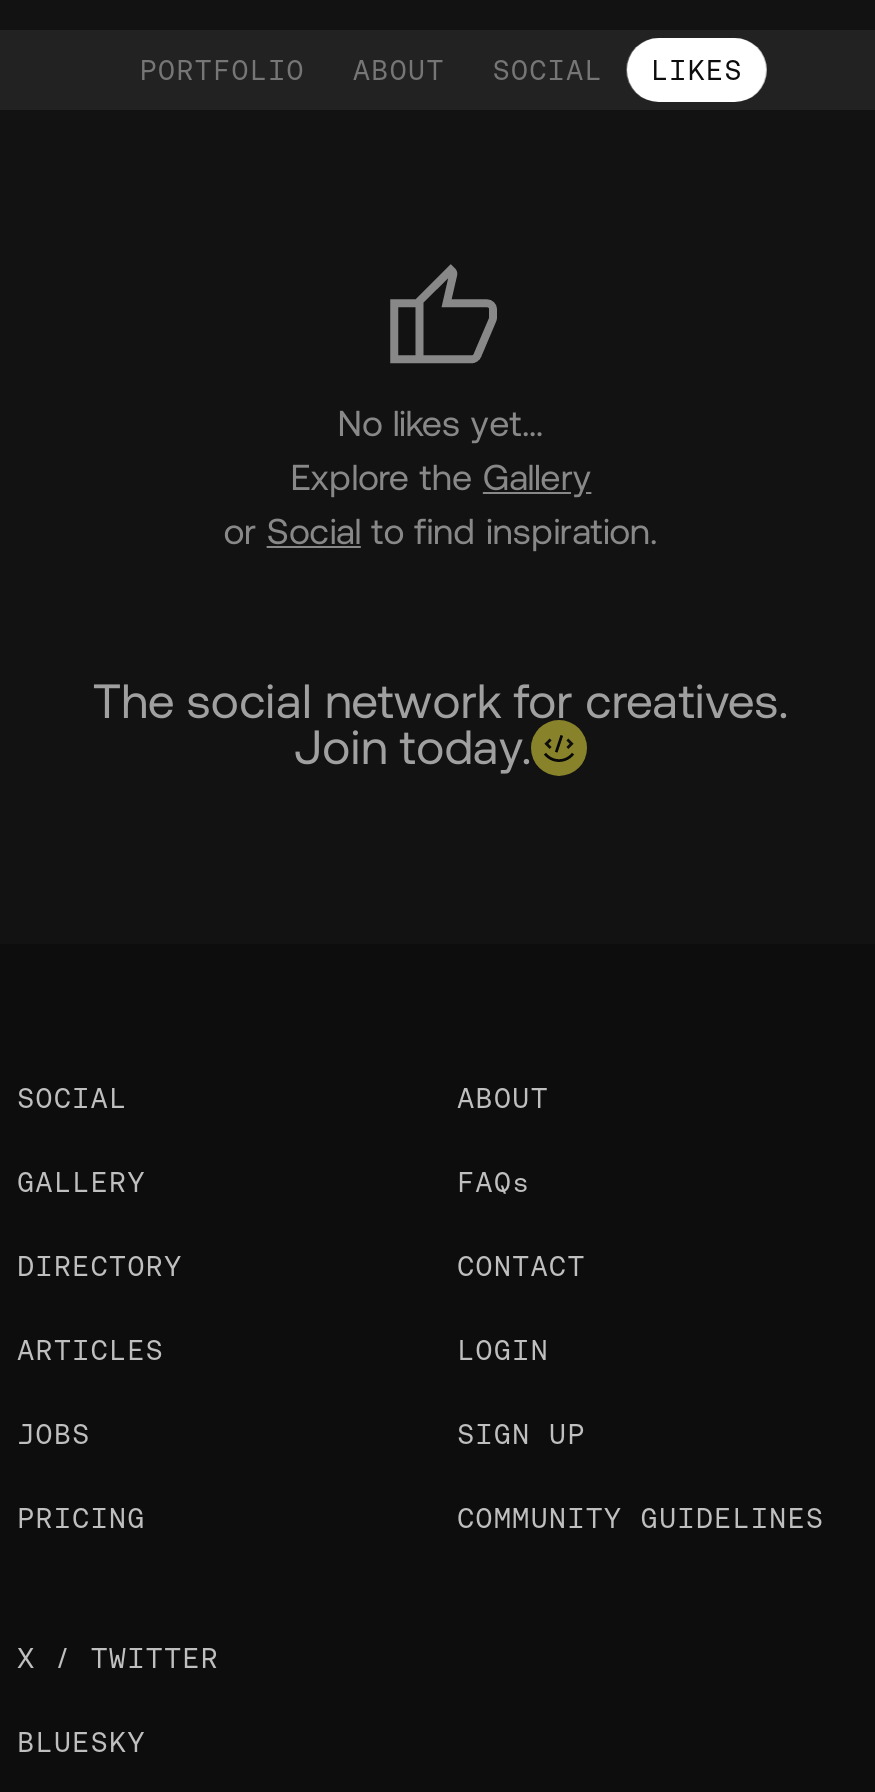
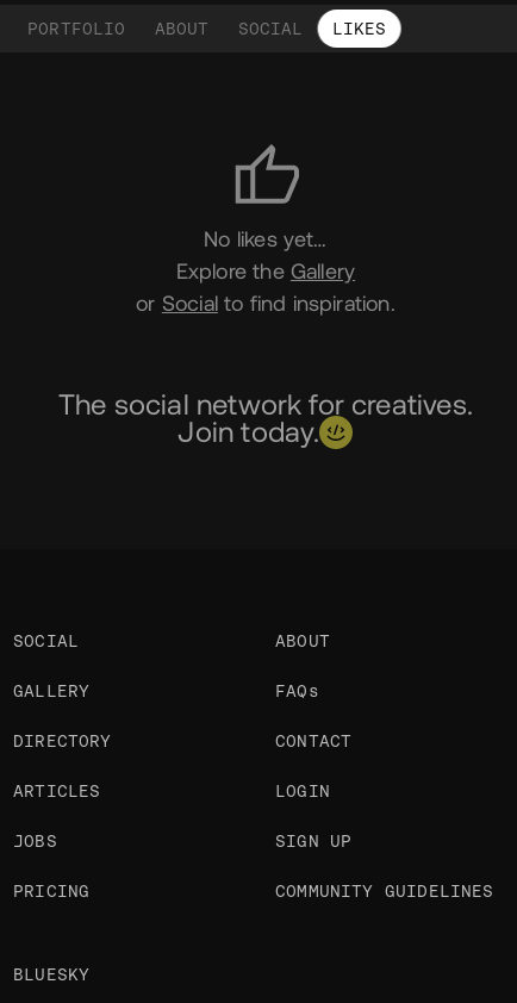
- X / TWITTER
